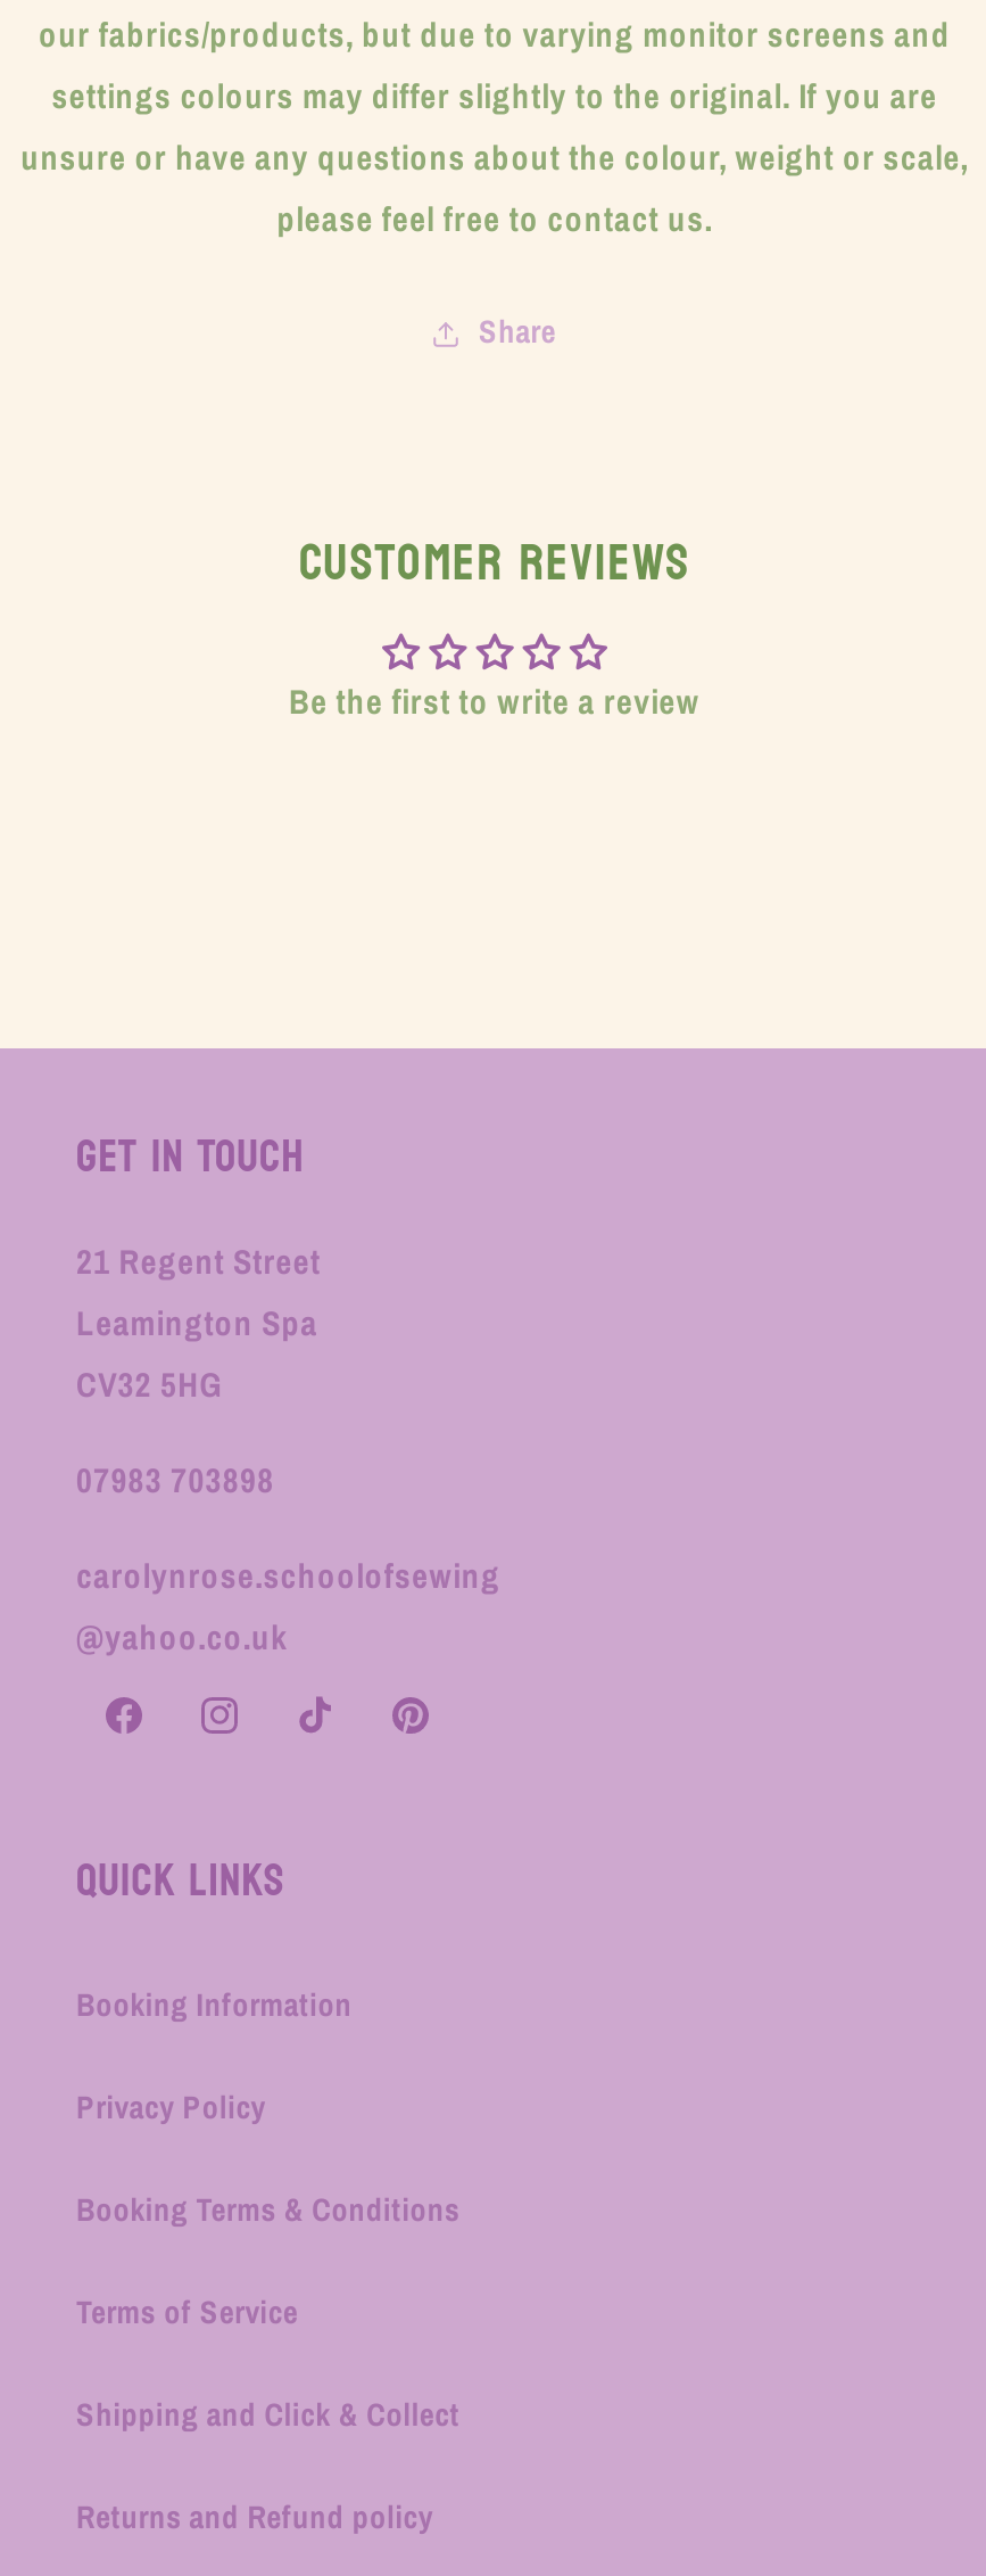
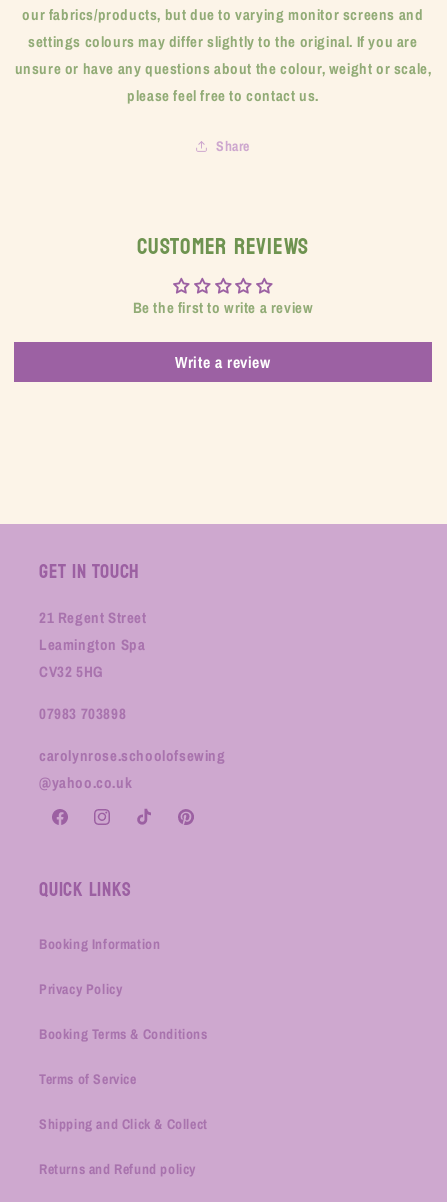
+ Write a review
